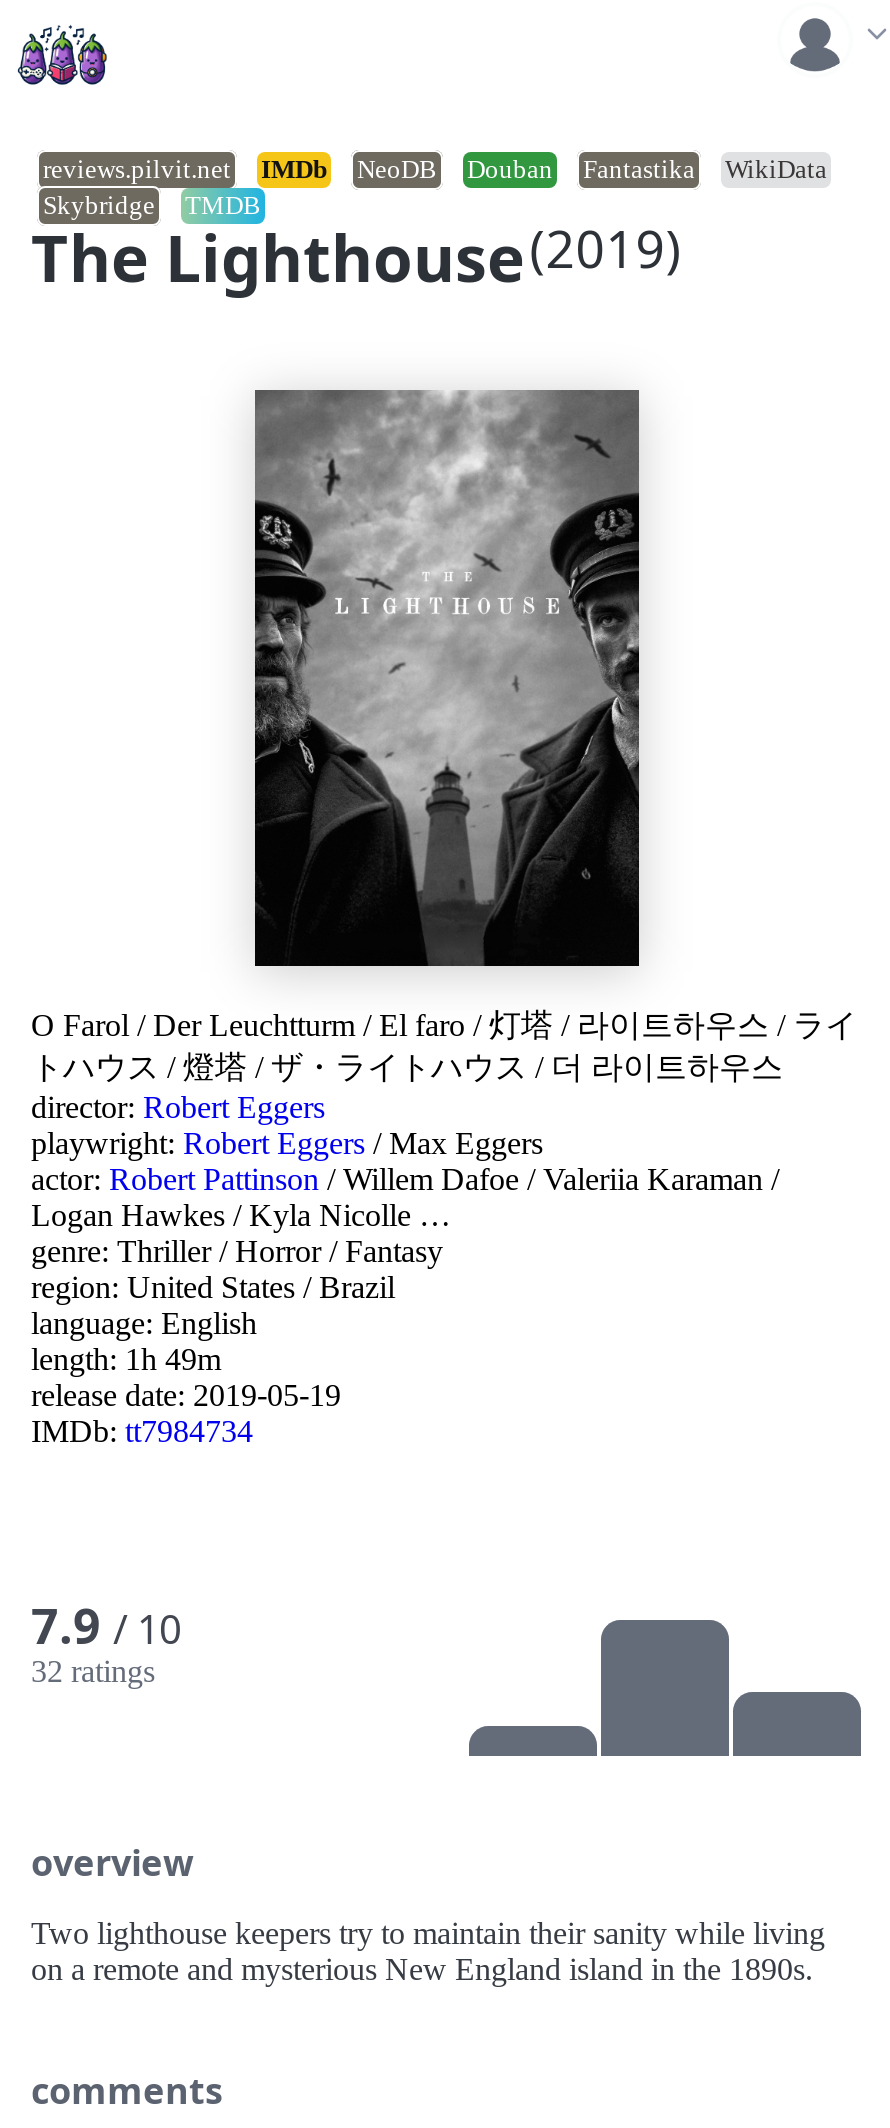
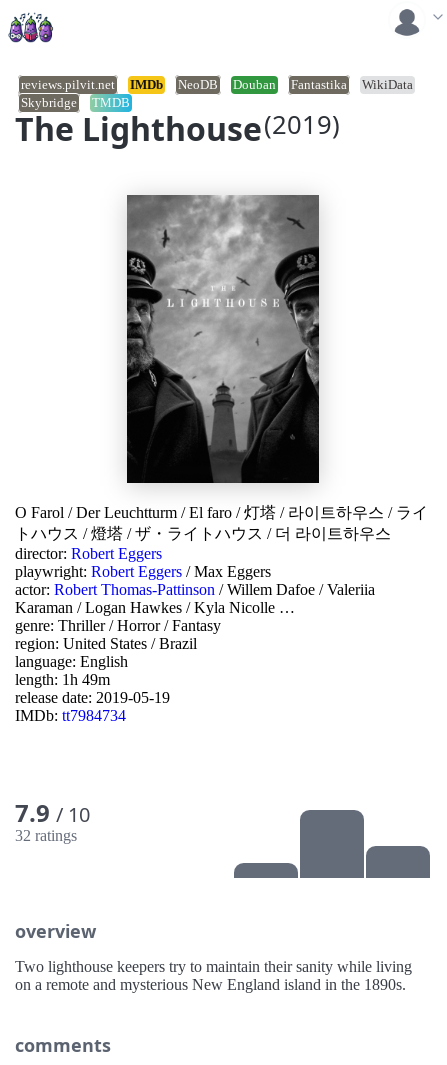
- actor: Robert Pattinson/ Willem Dafoe / Valeriia Karaman /
- Logan Hawkes / Kyla Nicolle …
+ actor: Robert Thomas-Pattinson / Willem Dafoe / Valeriia
+ Karaman / Logan Hawkes / Kyla Nicolle …
